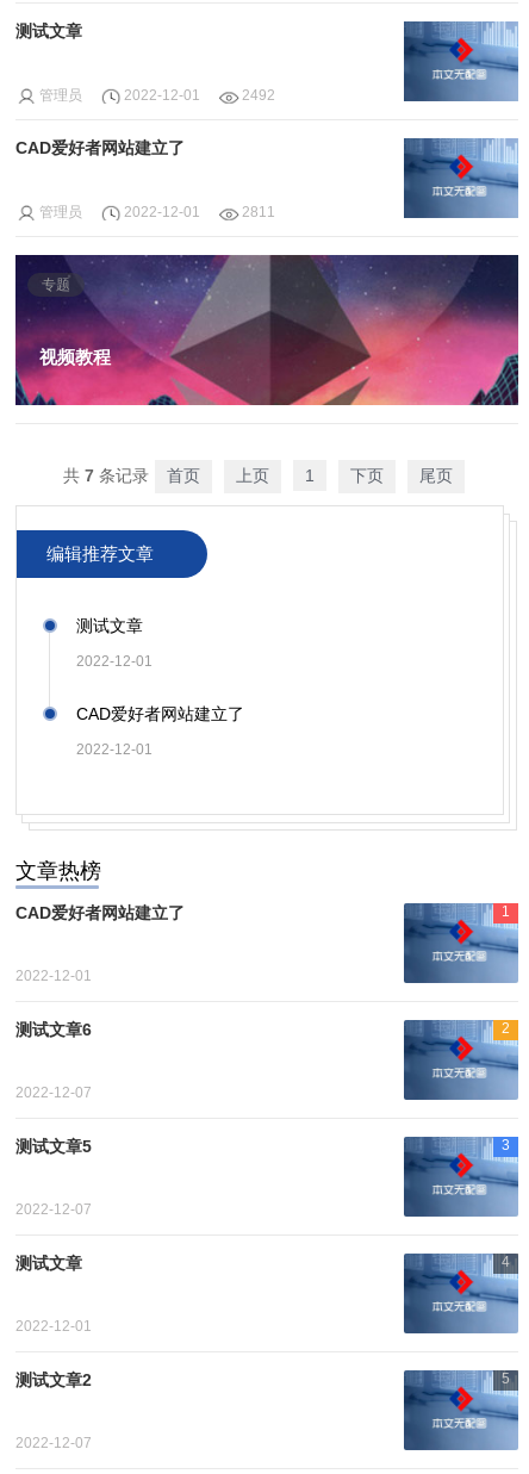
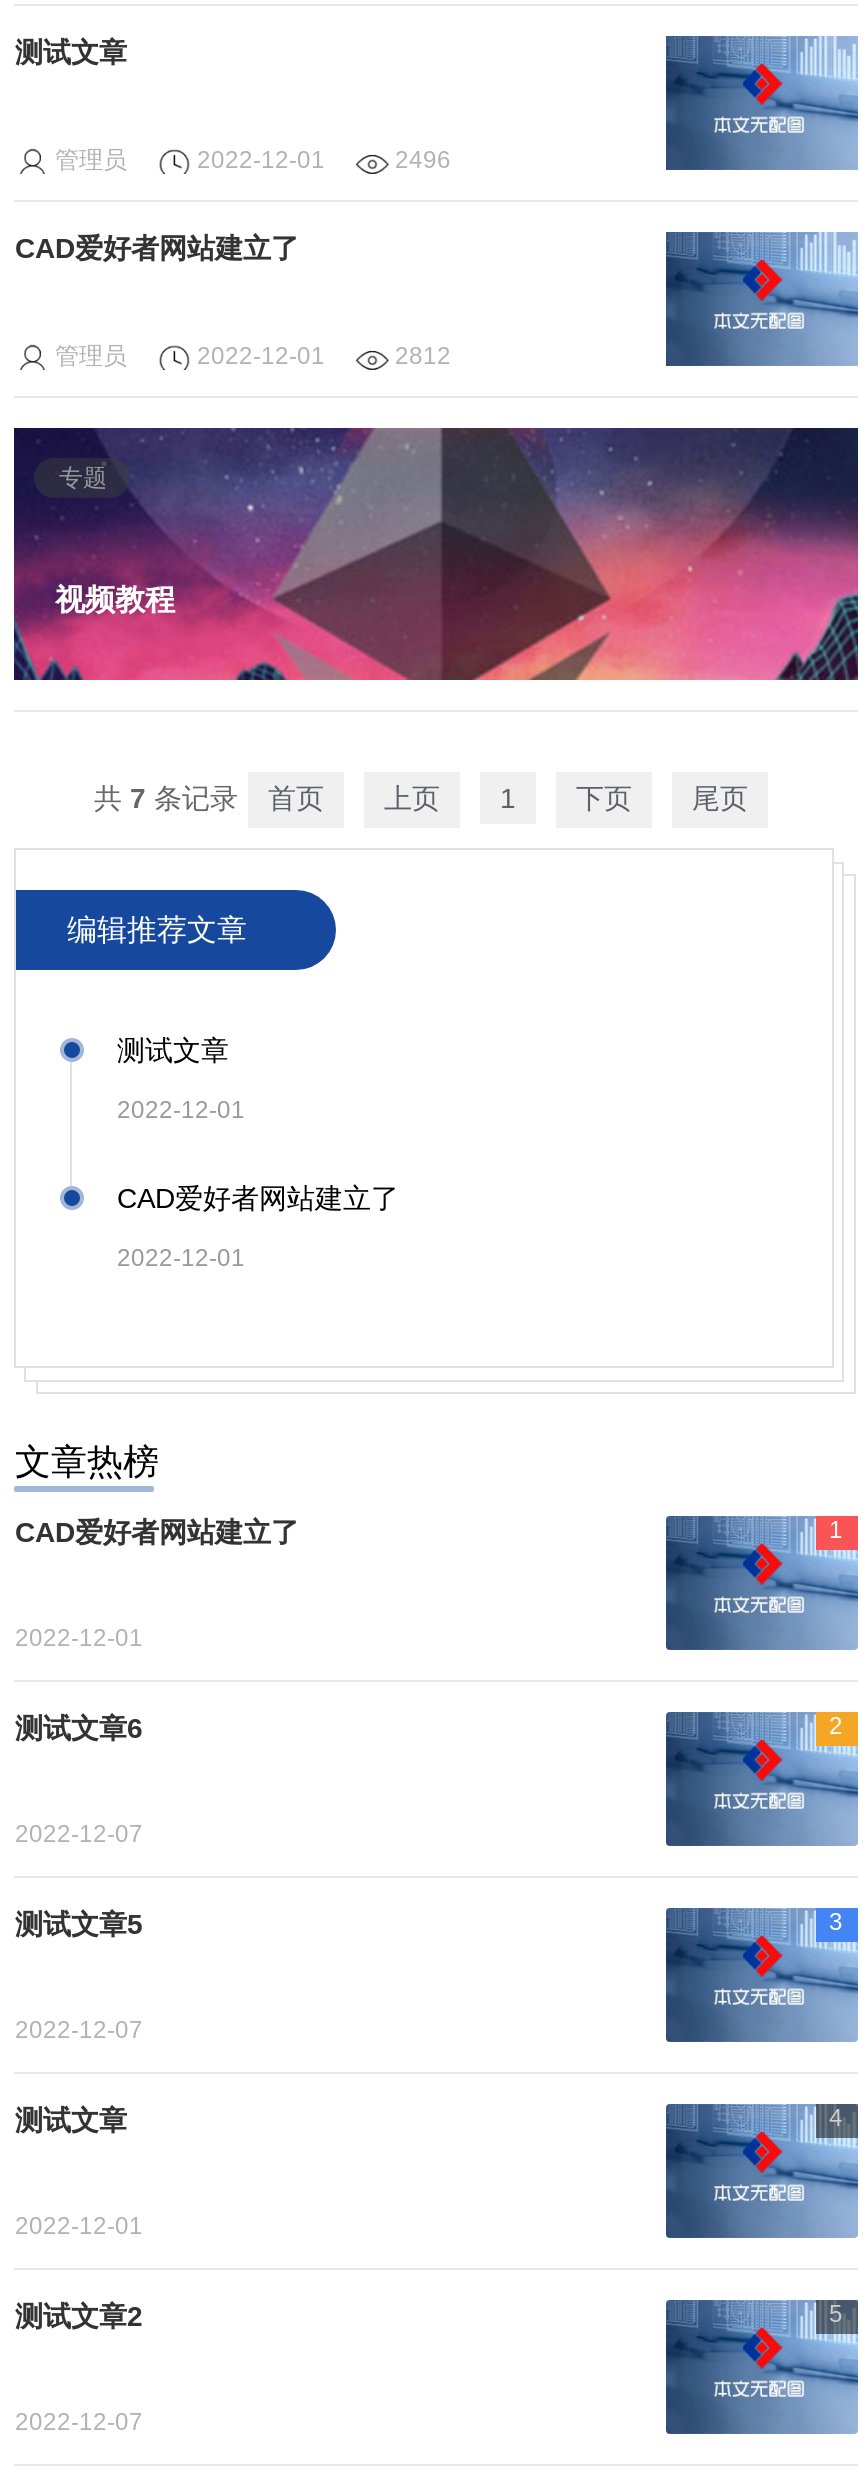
- 2492
+ 2496

- 2811
+ 2812
